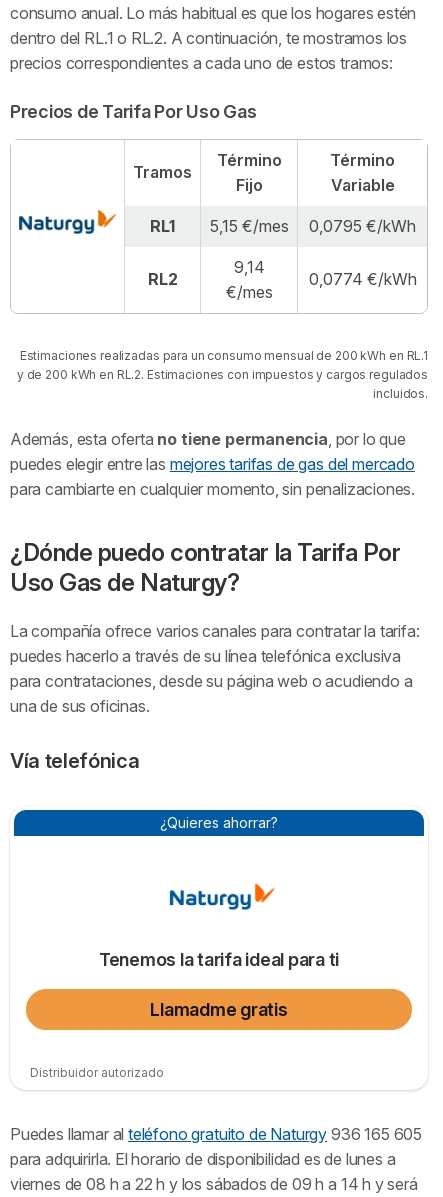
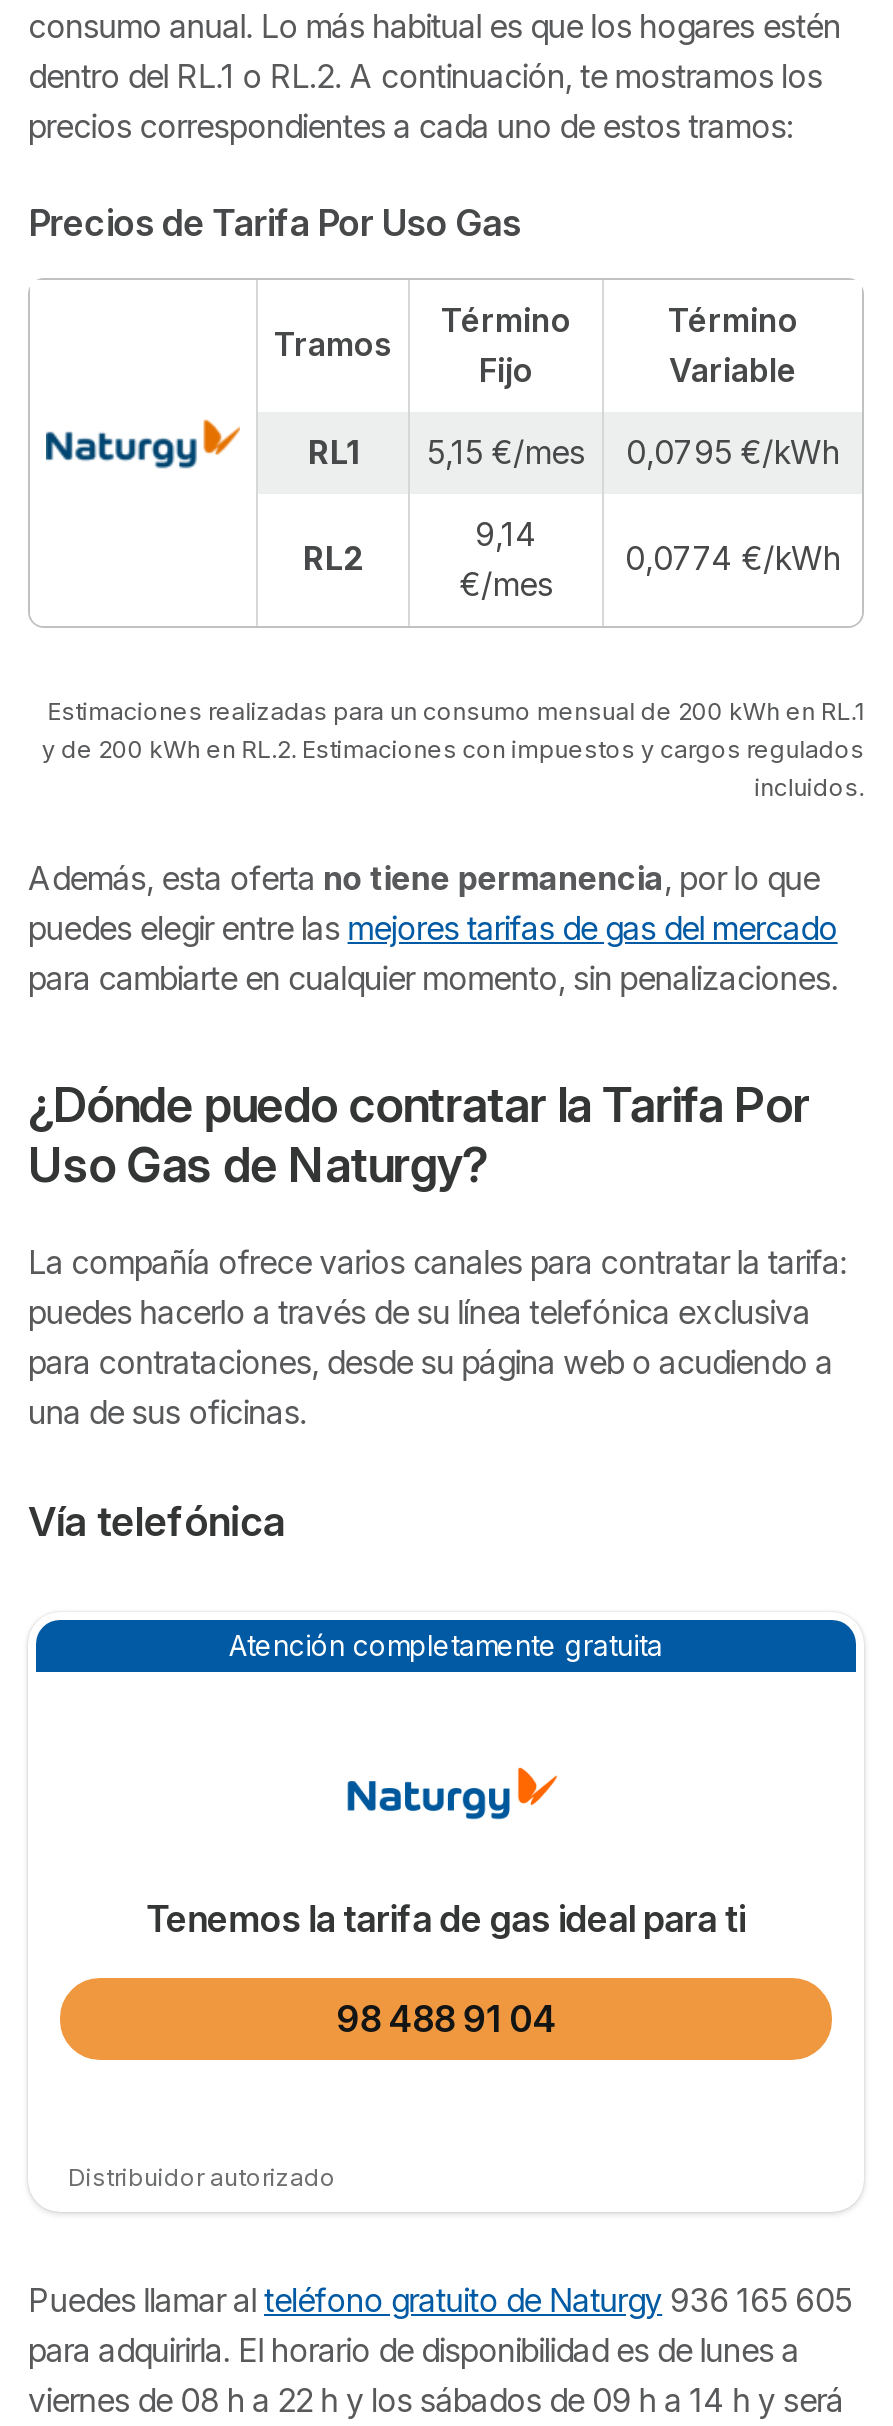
- ¿Quieres ahorrar?
+ Atención completamente gratuita

- Tenemos la tarifa ideal para ti
+ Tenemos la tarifa de gas ideal para ti

- Llamadme gratis
+ 98 488 91 04
